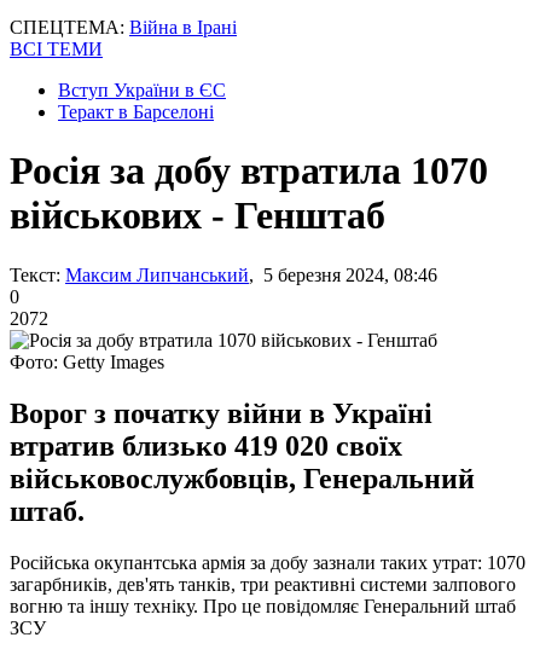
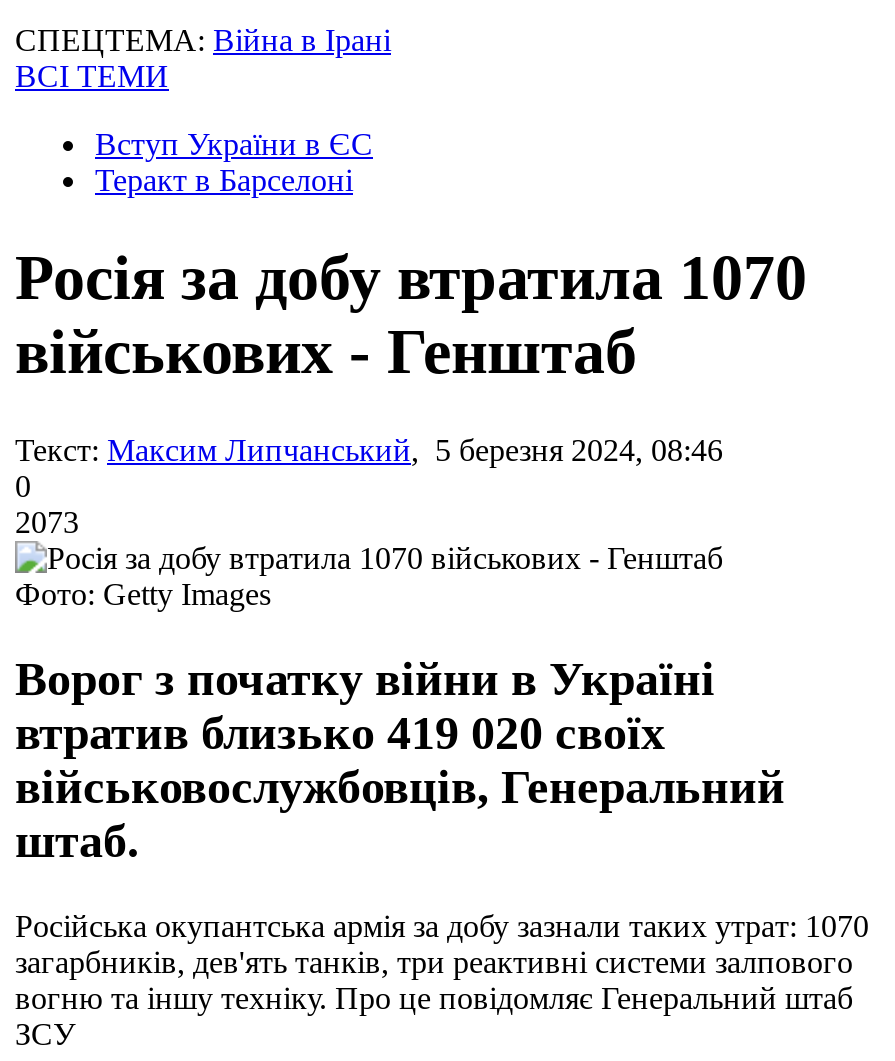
- 2072
+ 2073
